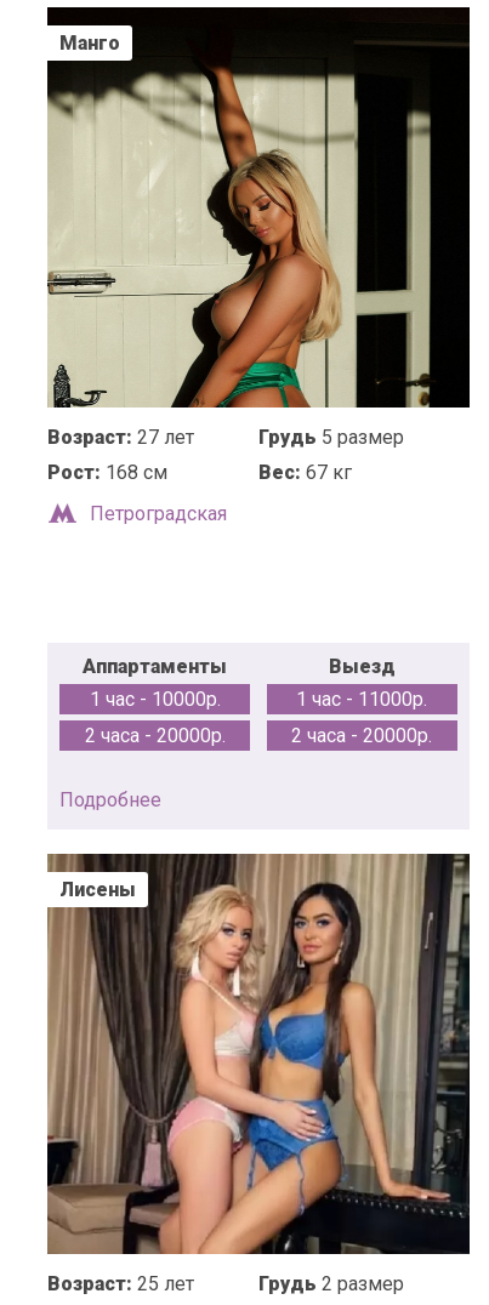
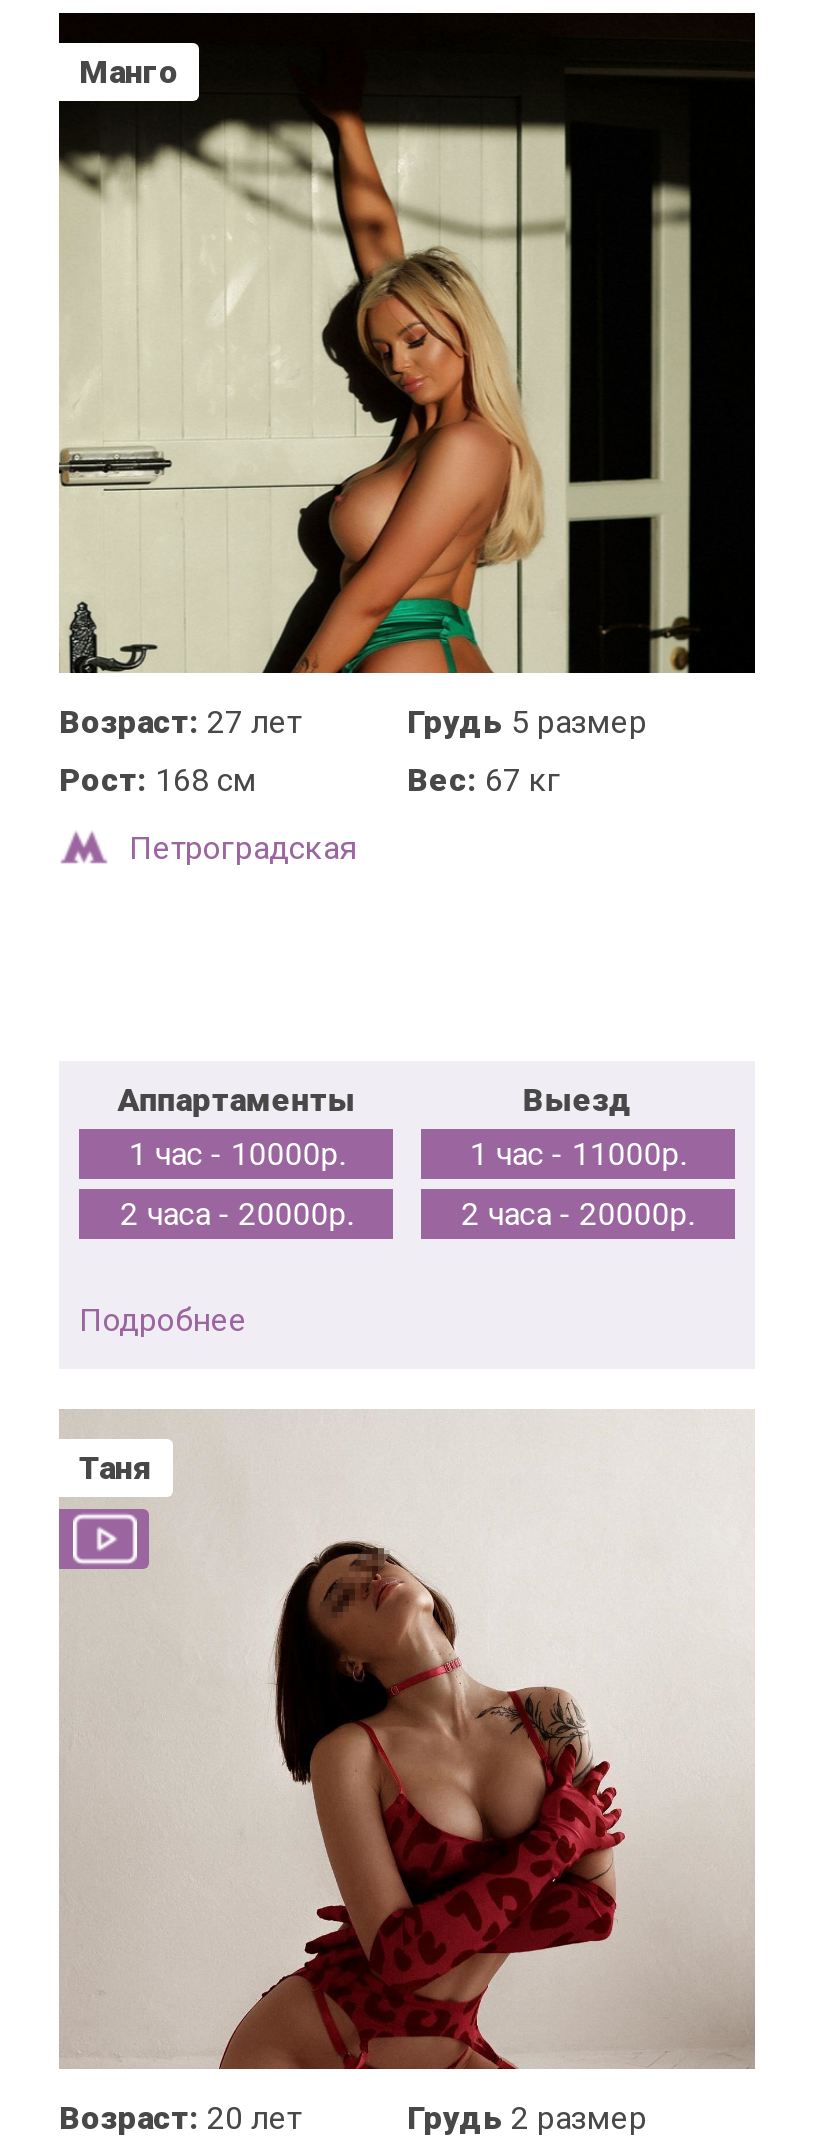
- [image]
- Лисены
+ [image]
+ Таня

- Возраст: 25 лет
+ Возраст: 20 лет
